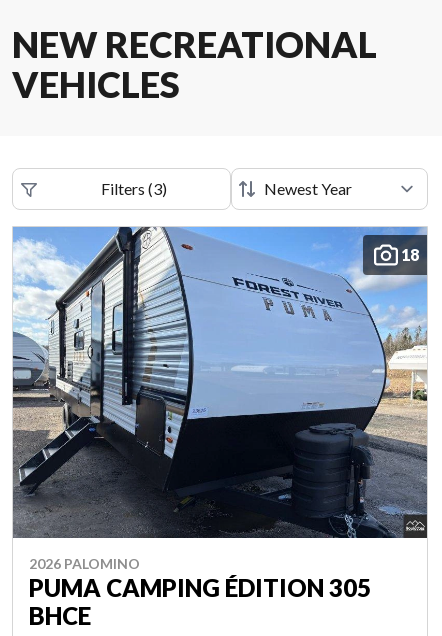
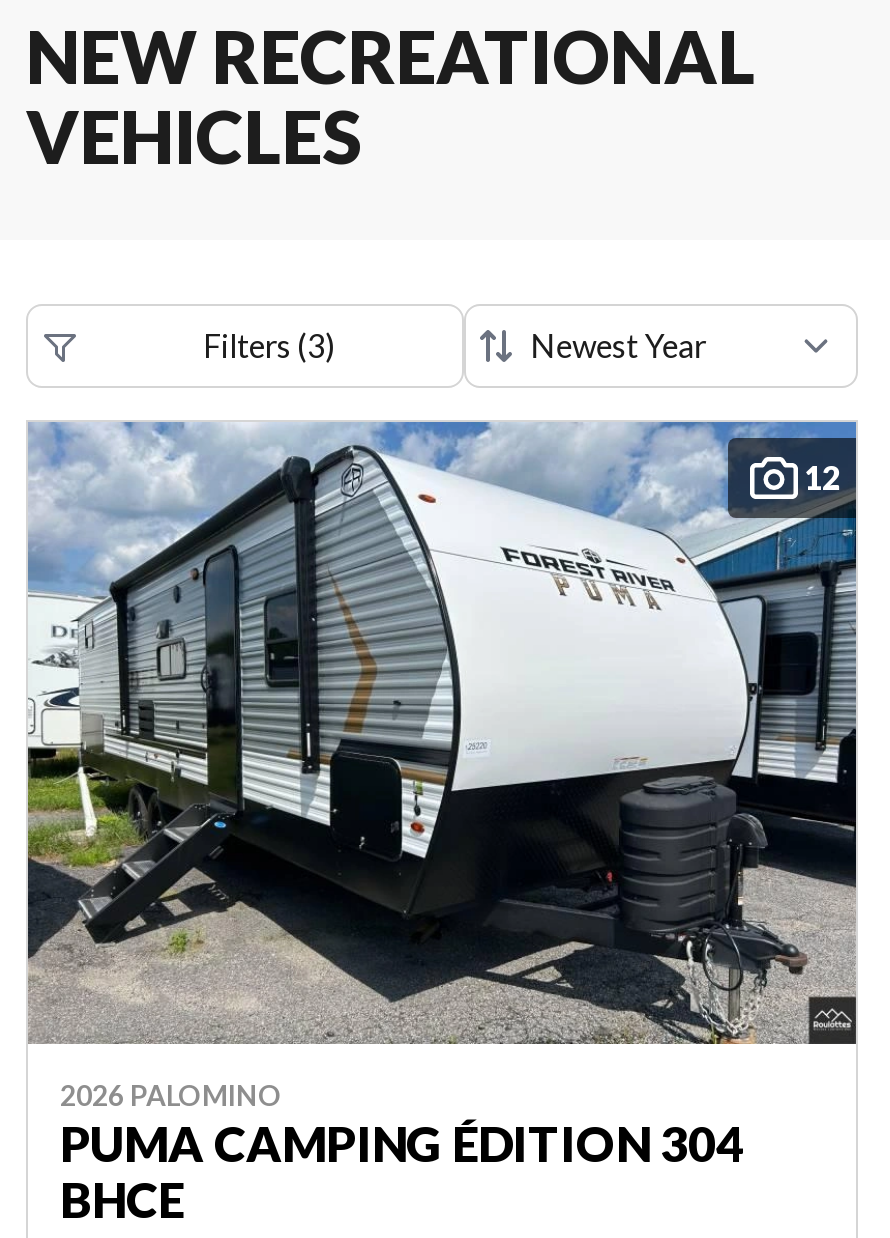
- [image]
- 18
+ [image]
+ 12

- PUMA CAMPING ÉDITION 305
+ PUMA CAMPING ÉDITION 304
